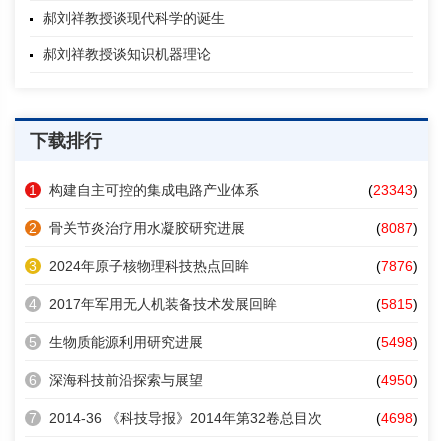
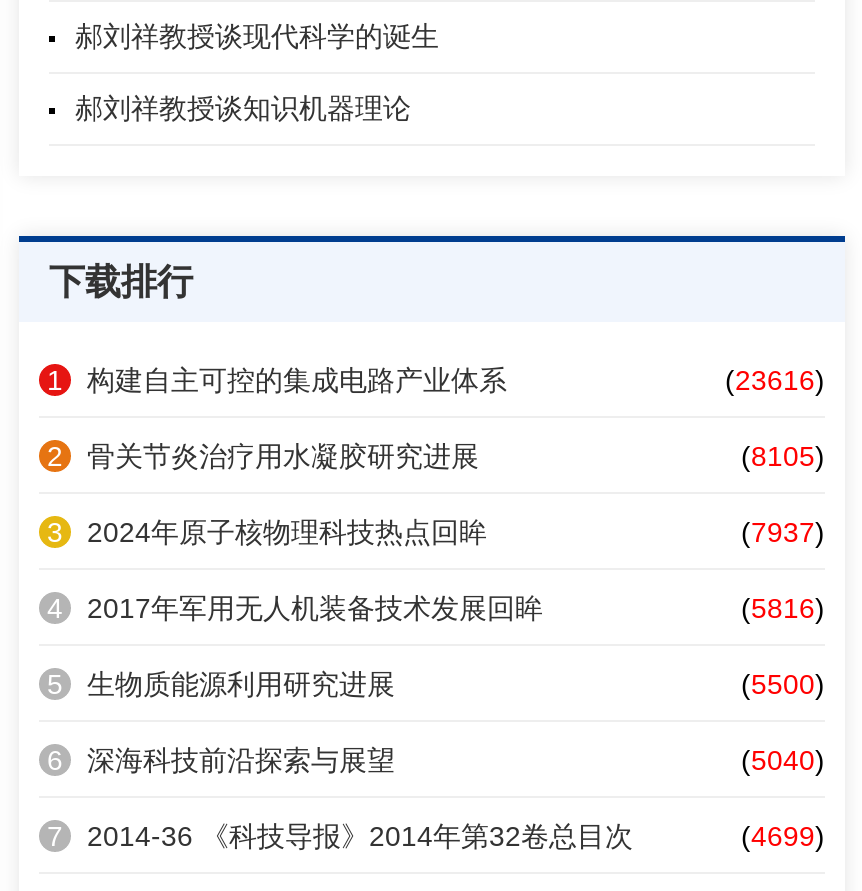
- (23343)
+ (23616)

- (8087)
+ (8105)

- (7876)
+ (7937)

- (5815)
+ (5816)

- (5498)
+ (5500)

- (4950)
+ (5040)

- (4698)
+ (4699)
